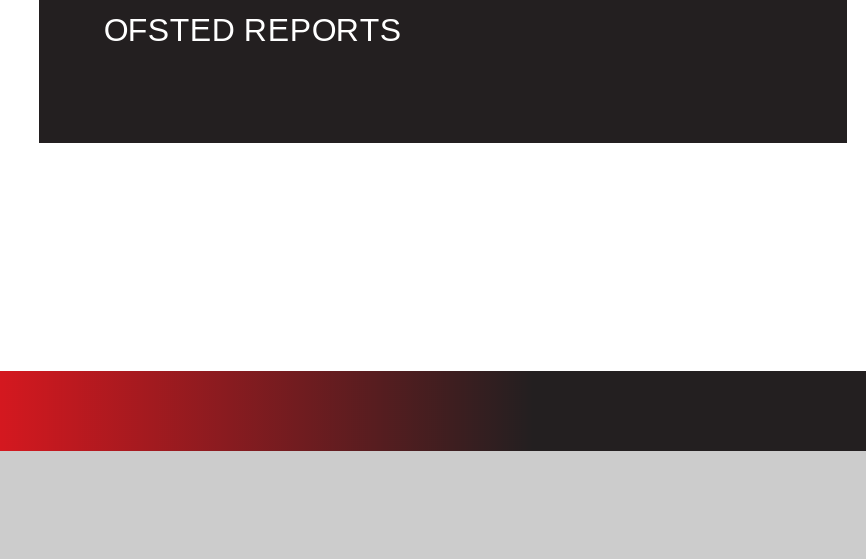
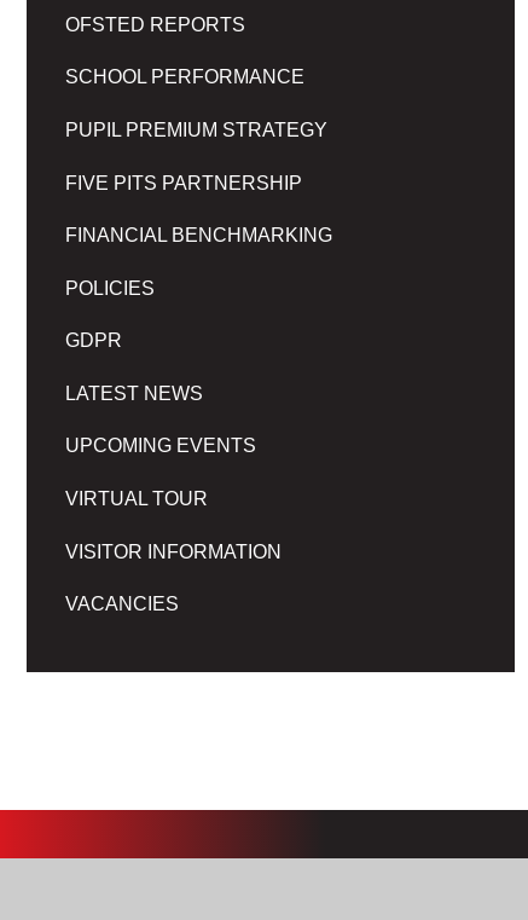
+ SCHOOL PERFORMANCE
+ PUPIL PREMIUM STRATEGY
+ FIVE PITS PARTNERSHIP
+ FINANCIAL BENCHMARKING
+ POLICIES
+ GDPR
+ LATEST NEWS
+ UPCOMING EVENTS
+ VIRTUAL TOUR
+ VISITOR INFORMATION
+ VACANCIES
